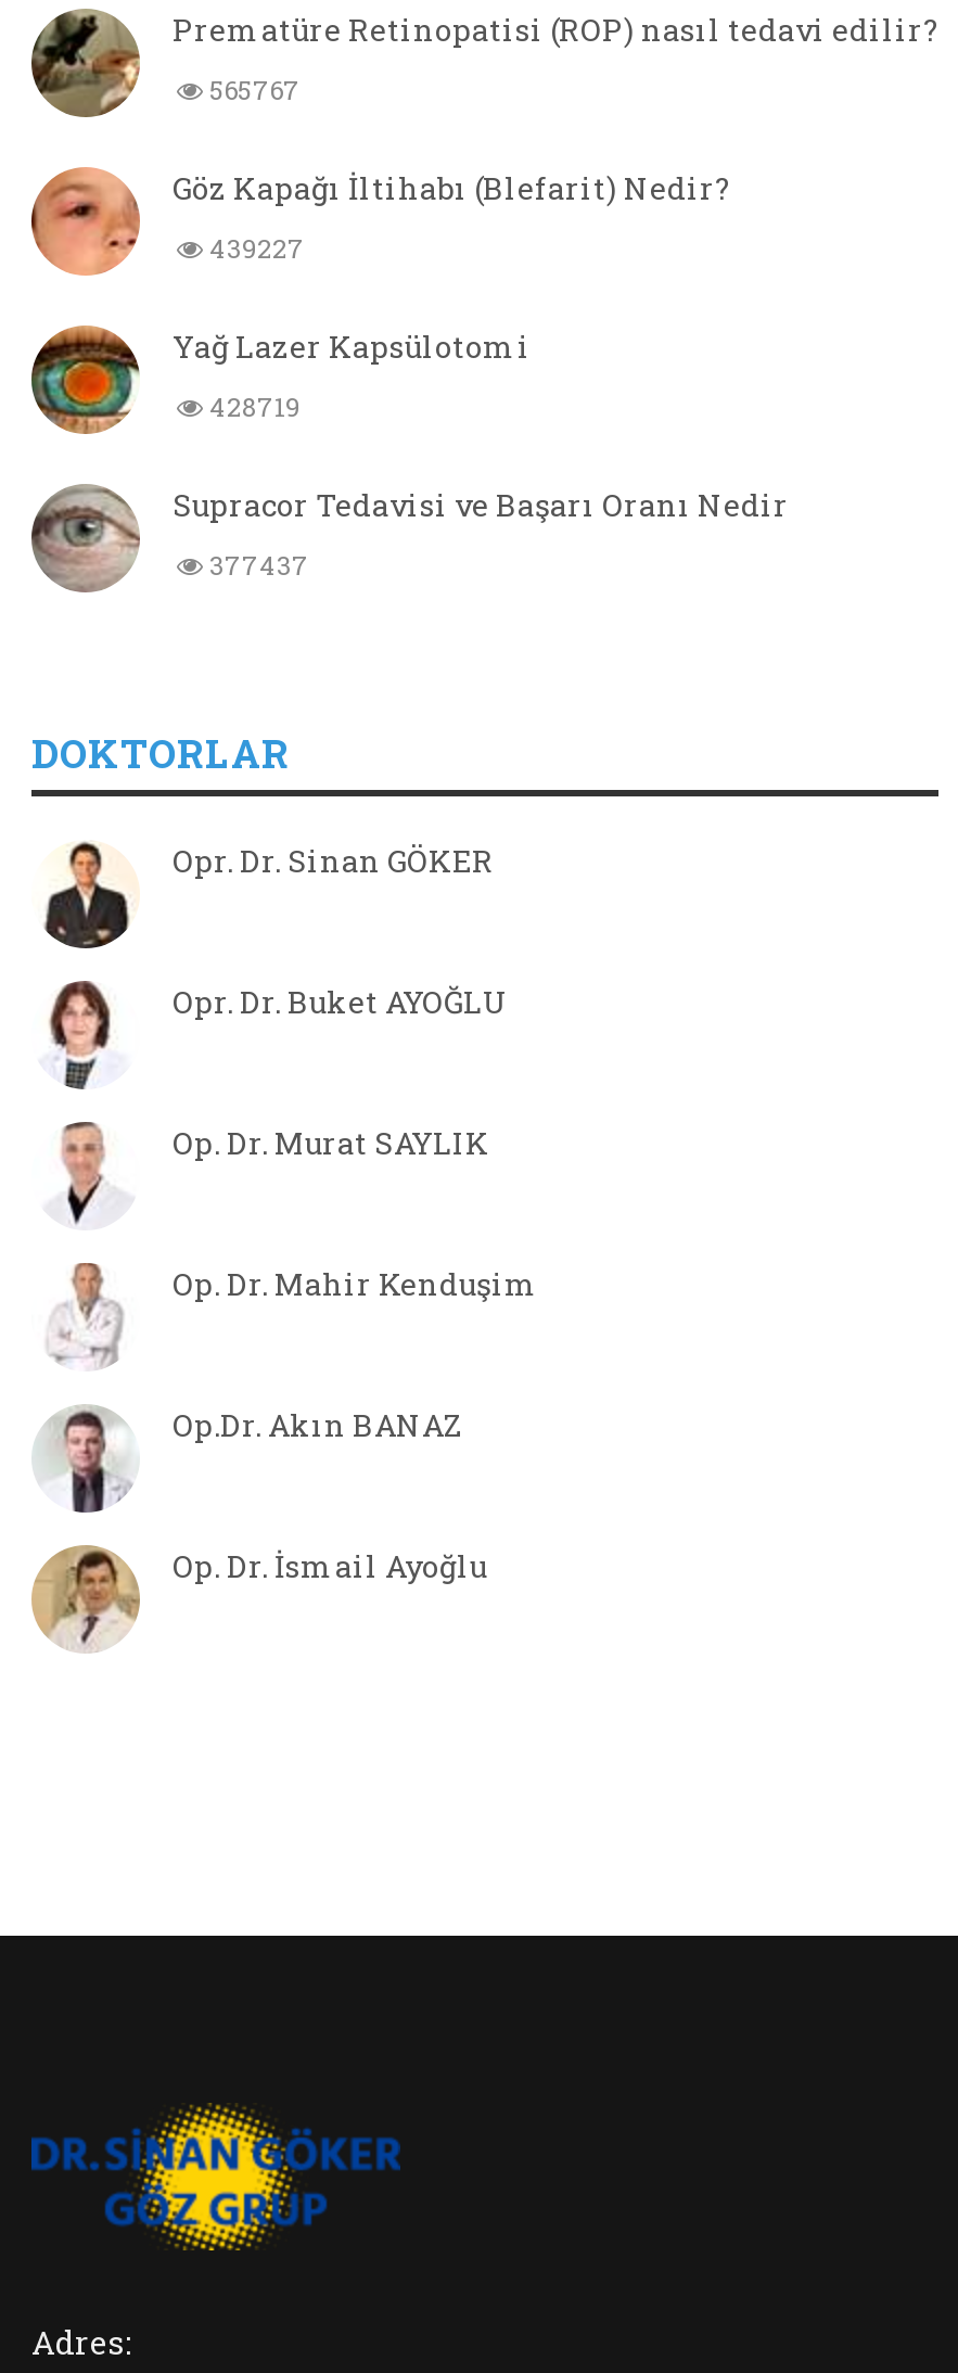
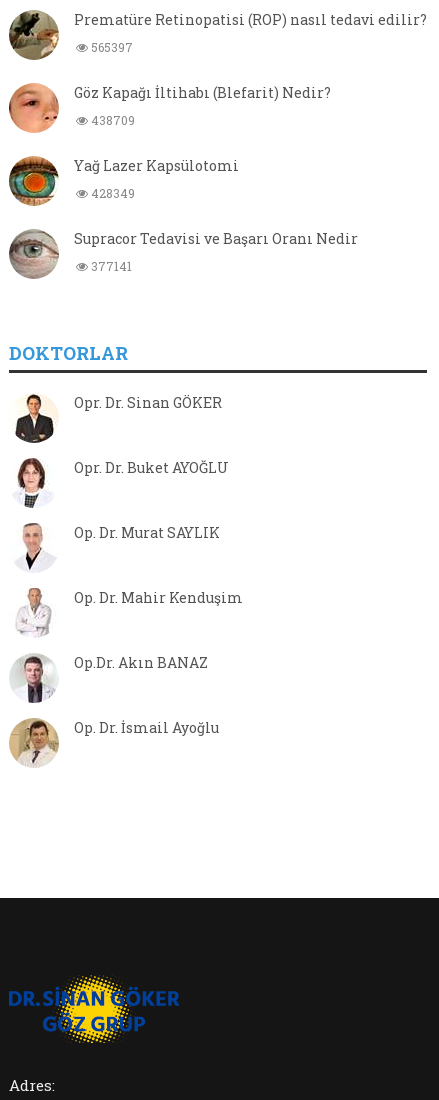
- 565767
+ 565397

- 439227
+ 438709

- 428719
+ 428349

- 377437
+ 377141
